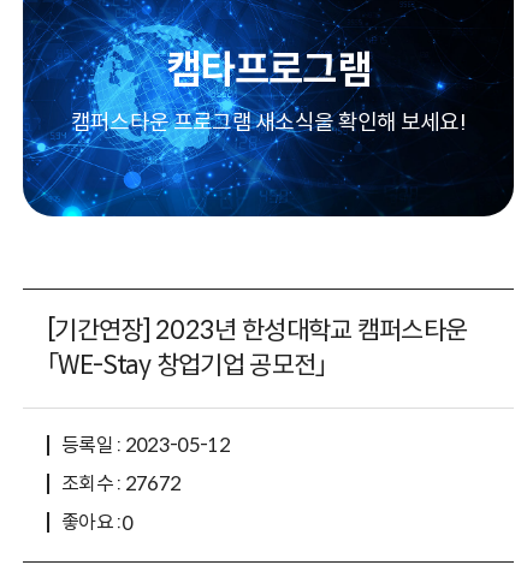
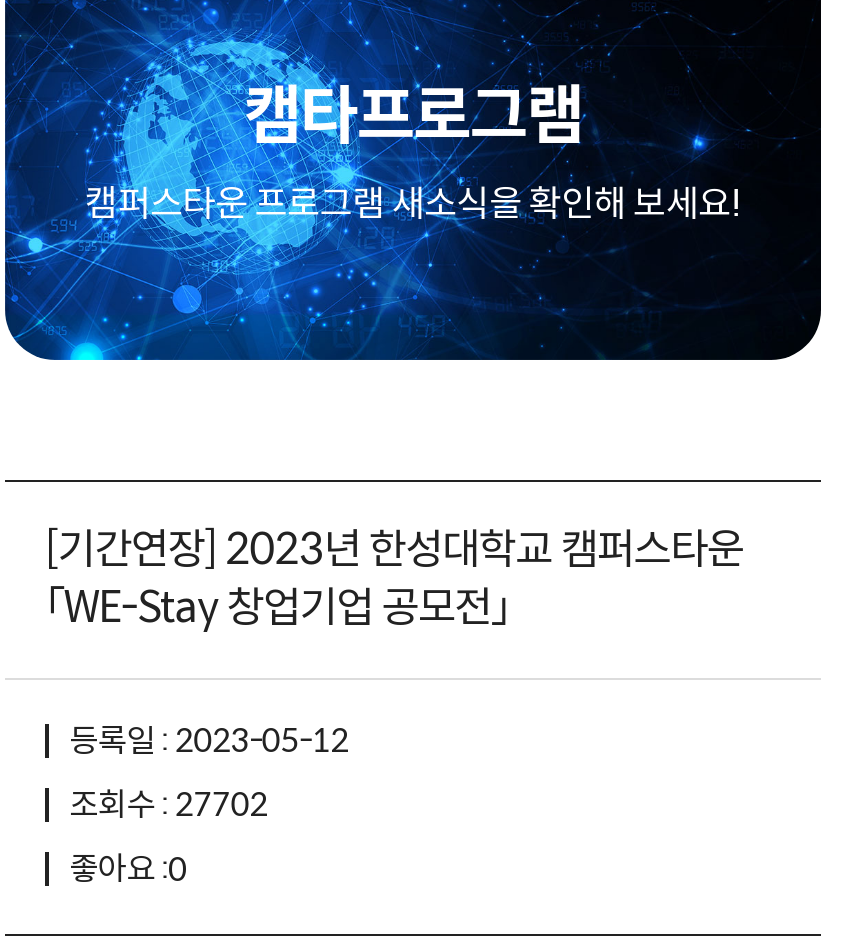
- 조회수 : 27672
+ 조회수 : 27702
